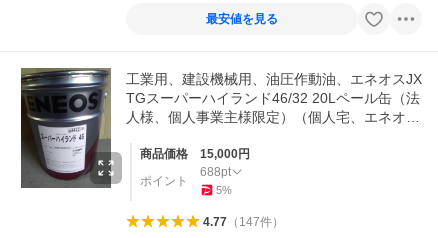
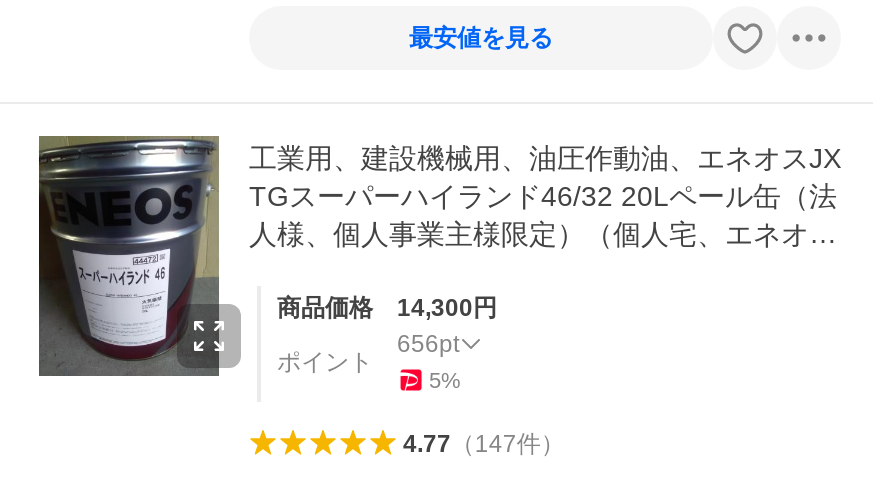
- 商品価格 15,000円
+ 商品価格 14,300円

- 688pt
+ 656pt
